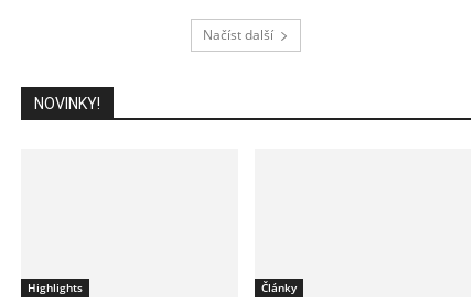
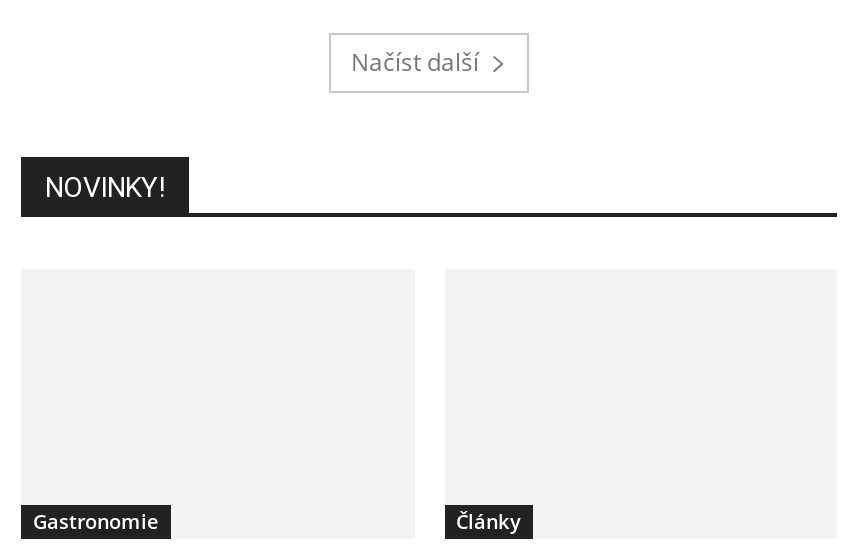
- Highlights
+ Gastronomie
